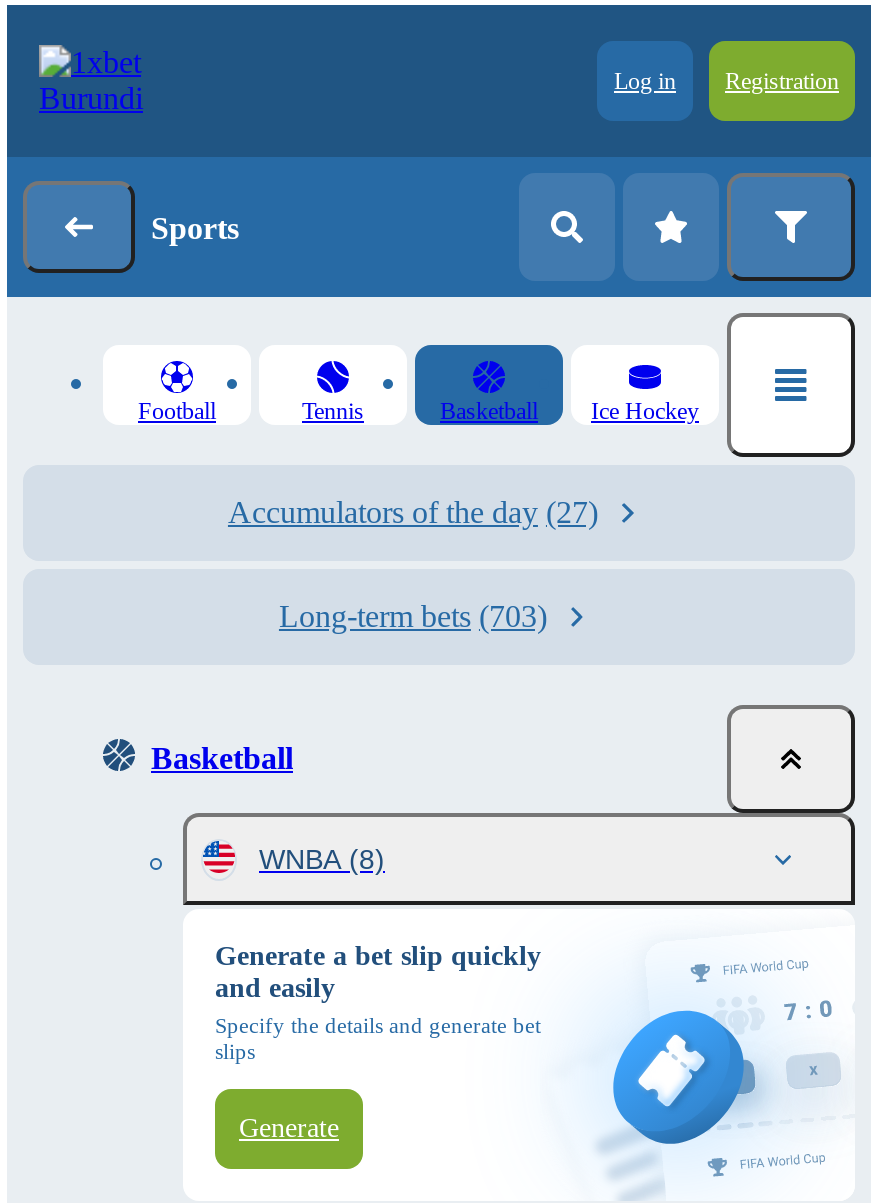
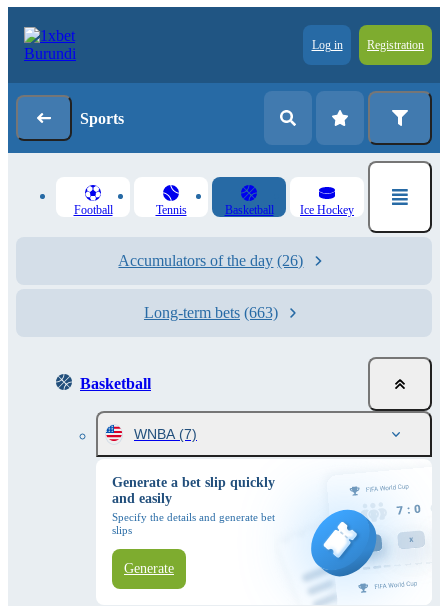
- Accumulators of the day (27)
+ Accumulators of the day (26)

- Long-term bets (703)
+ Long-term bets (663)

- WNBA (8)
+ WNBA (7)
